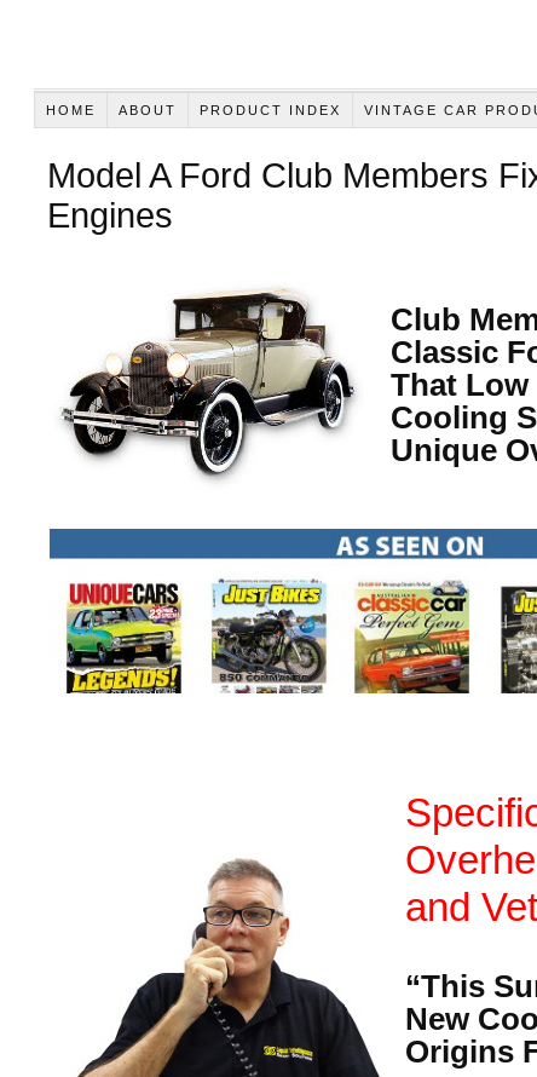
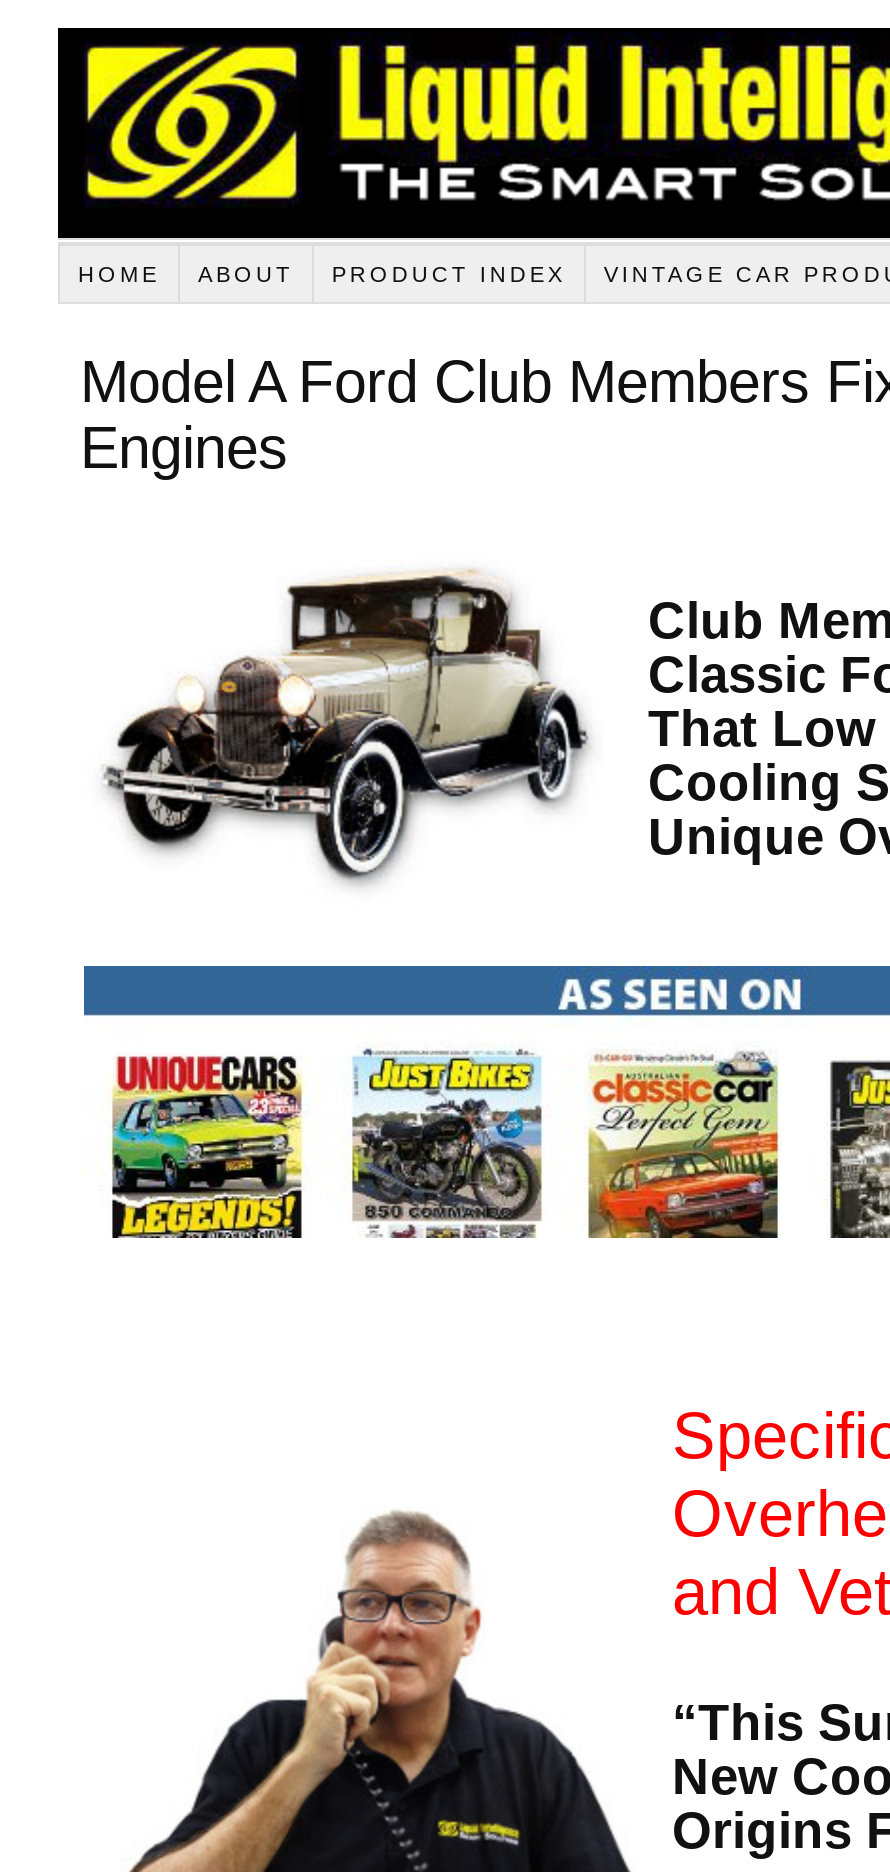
+ [image]
